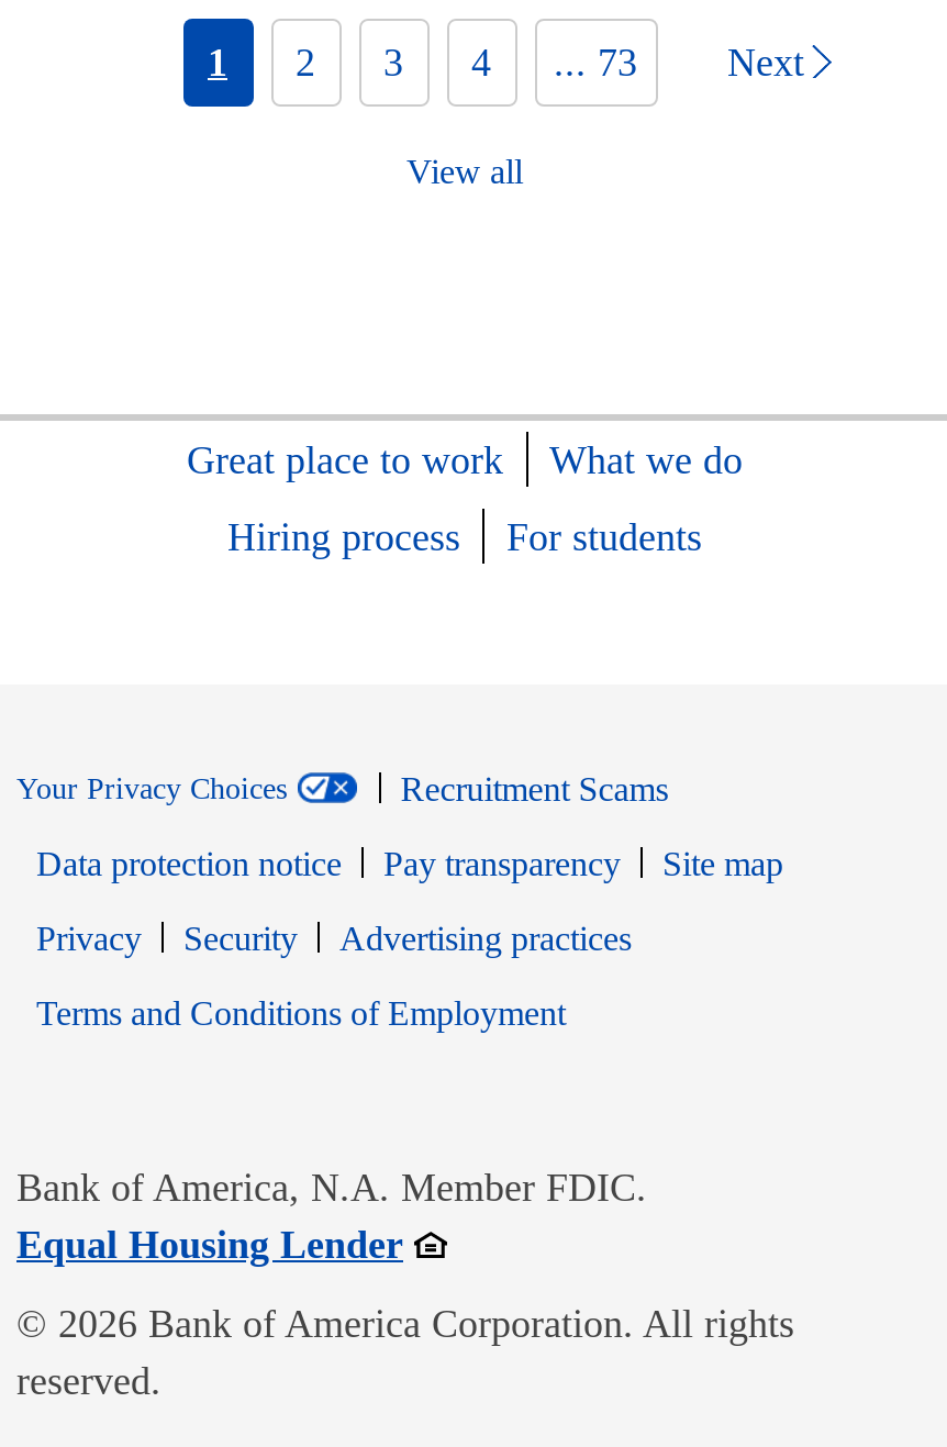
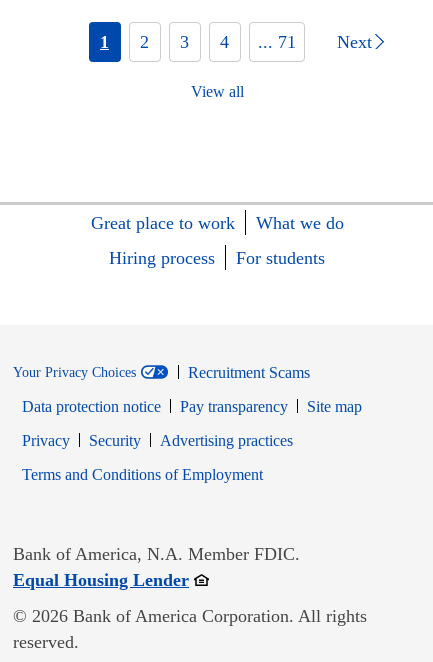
- 1 2 3 4 ... 73
+ 1 2 3 4 ... 71
